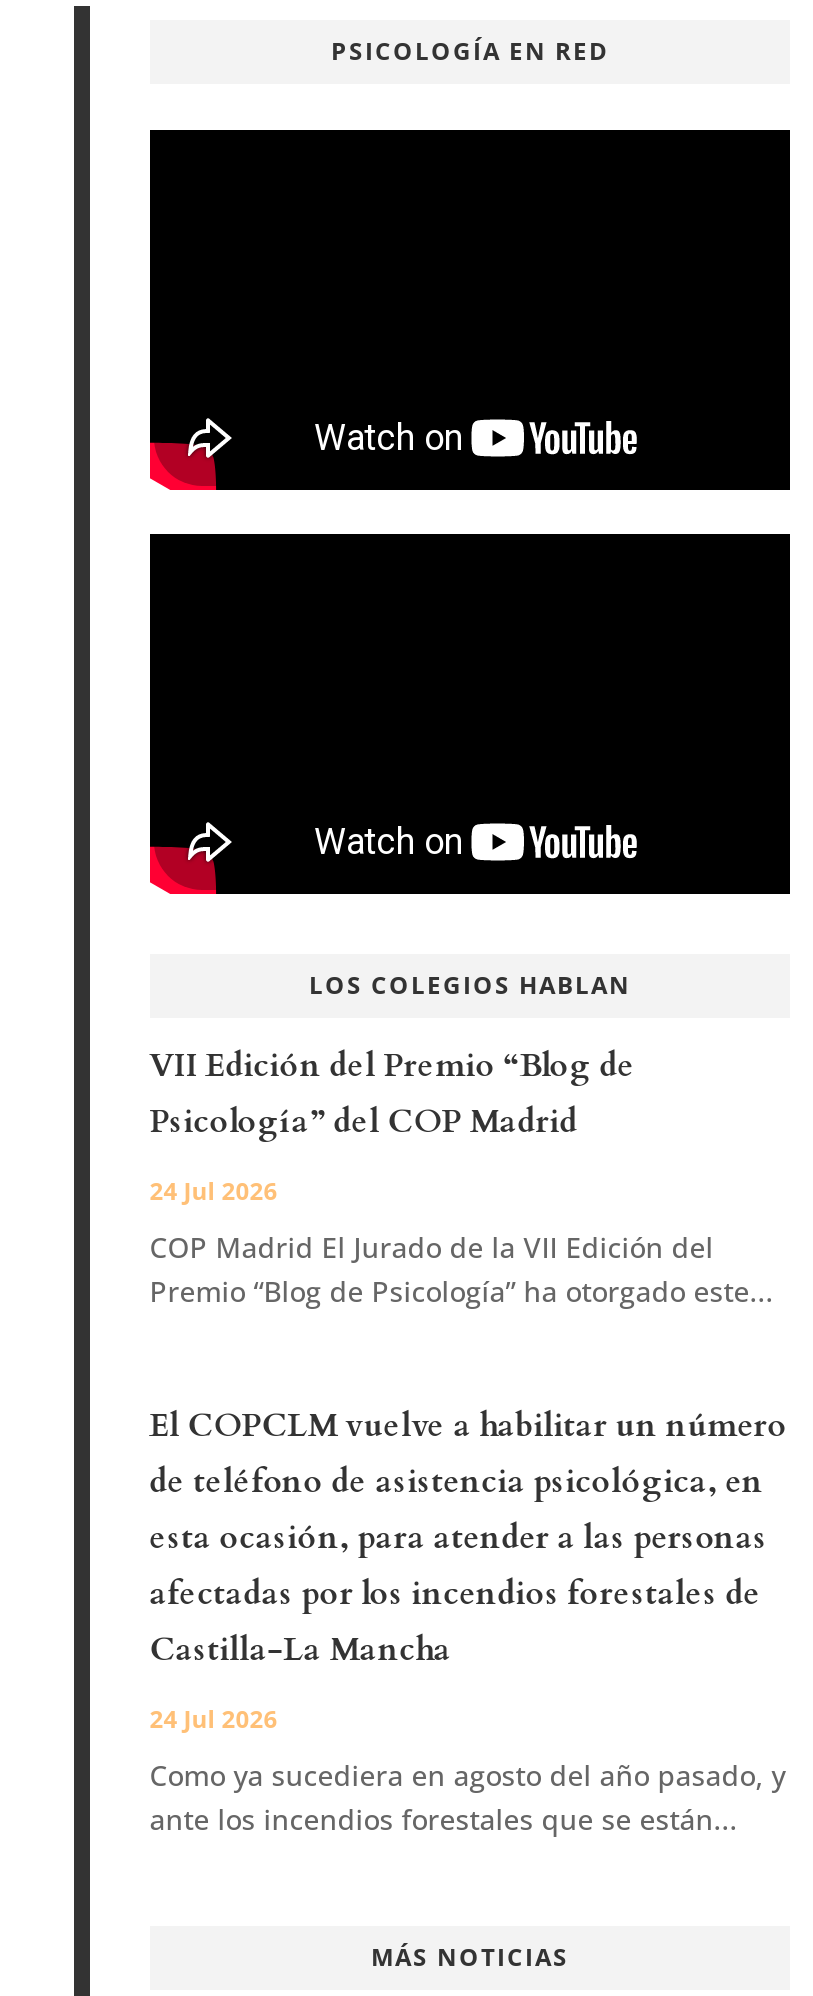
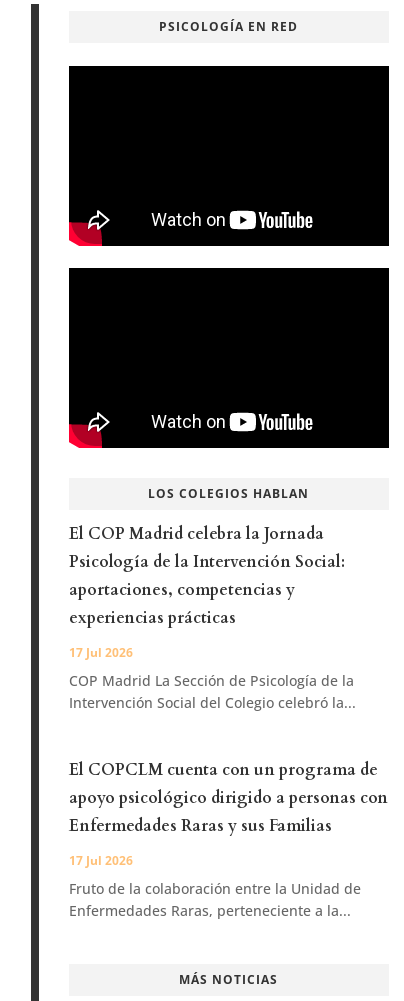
- VII Edición del Premio “Blog de
- Psicología” del COP Madrid
+ El COP Madrid celebra la Jornada
+ Psicología de la Intervención Social:
+ aportaciones, competencias y
+ experiencias prácticas

- 24 Jul 2026
+ 17 Jul 2026

- COP Madrid El Jurado de la VII Edición del
- Premio “Blog de Psicología” ha otorgado este...
+ COP Madrid La Sección de Psicología de la
+ Intervención Social del Colegio celebró la...

- El COPCLM vuelve a habilitar un número
- de teléfono de asistencia psicológica, en
- esta ocasión, para atender a las personas
- afectadas por los incendios forestales de
- Castilla-La Mancha
+ El COPCLM cuenta con un programa de
+ apoyo psicológico dirigido a personas con
+ Enfermedades Raras y sus Familias

- 24 Jul 2026
+ 17 Jul 2026

- Como ya sucediera en agosto del año pasado, y
- ante los incendios forestales que se están...
+ Fruto de la colaboración entre la Unidad de
+ Enfermedades Raras, perteneciente a la...
